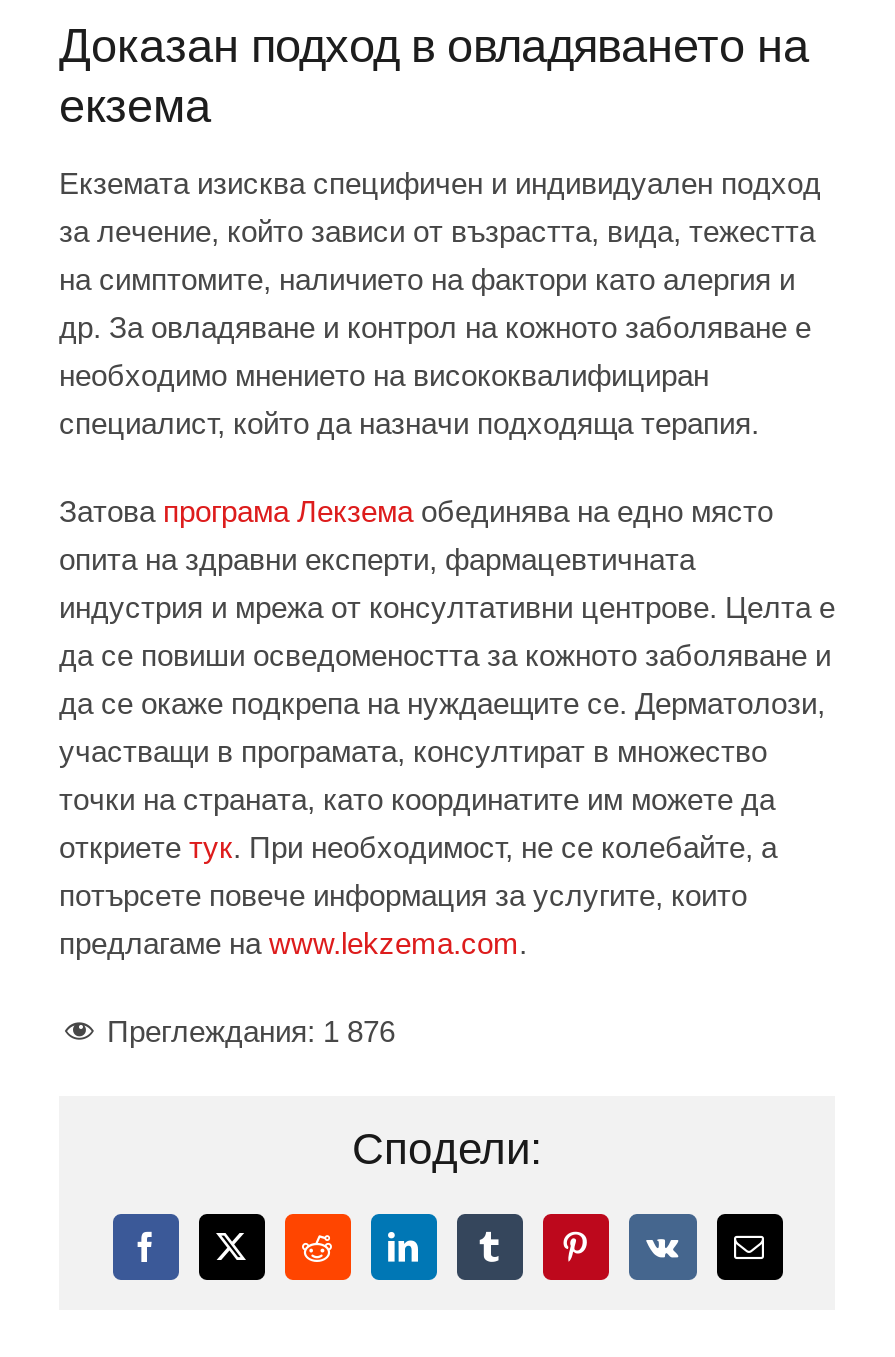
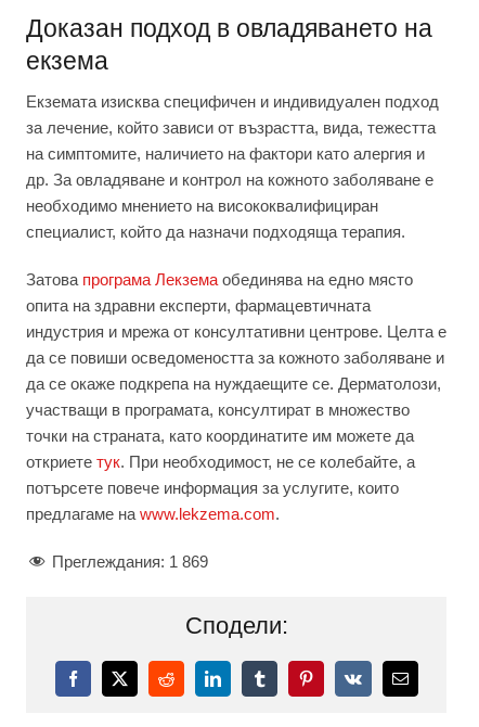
- Преглеждания: 1 876
+ Преглеждания: 1 869
